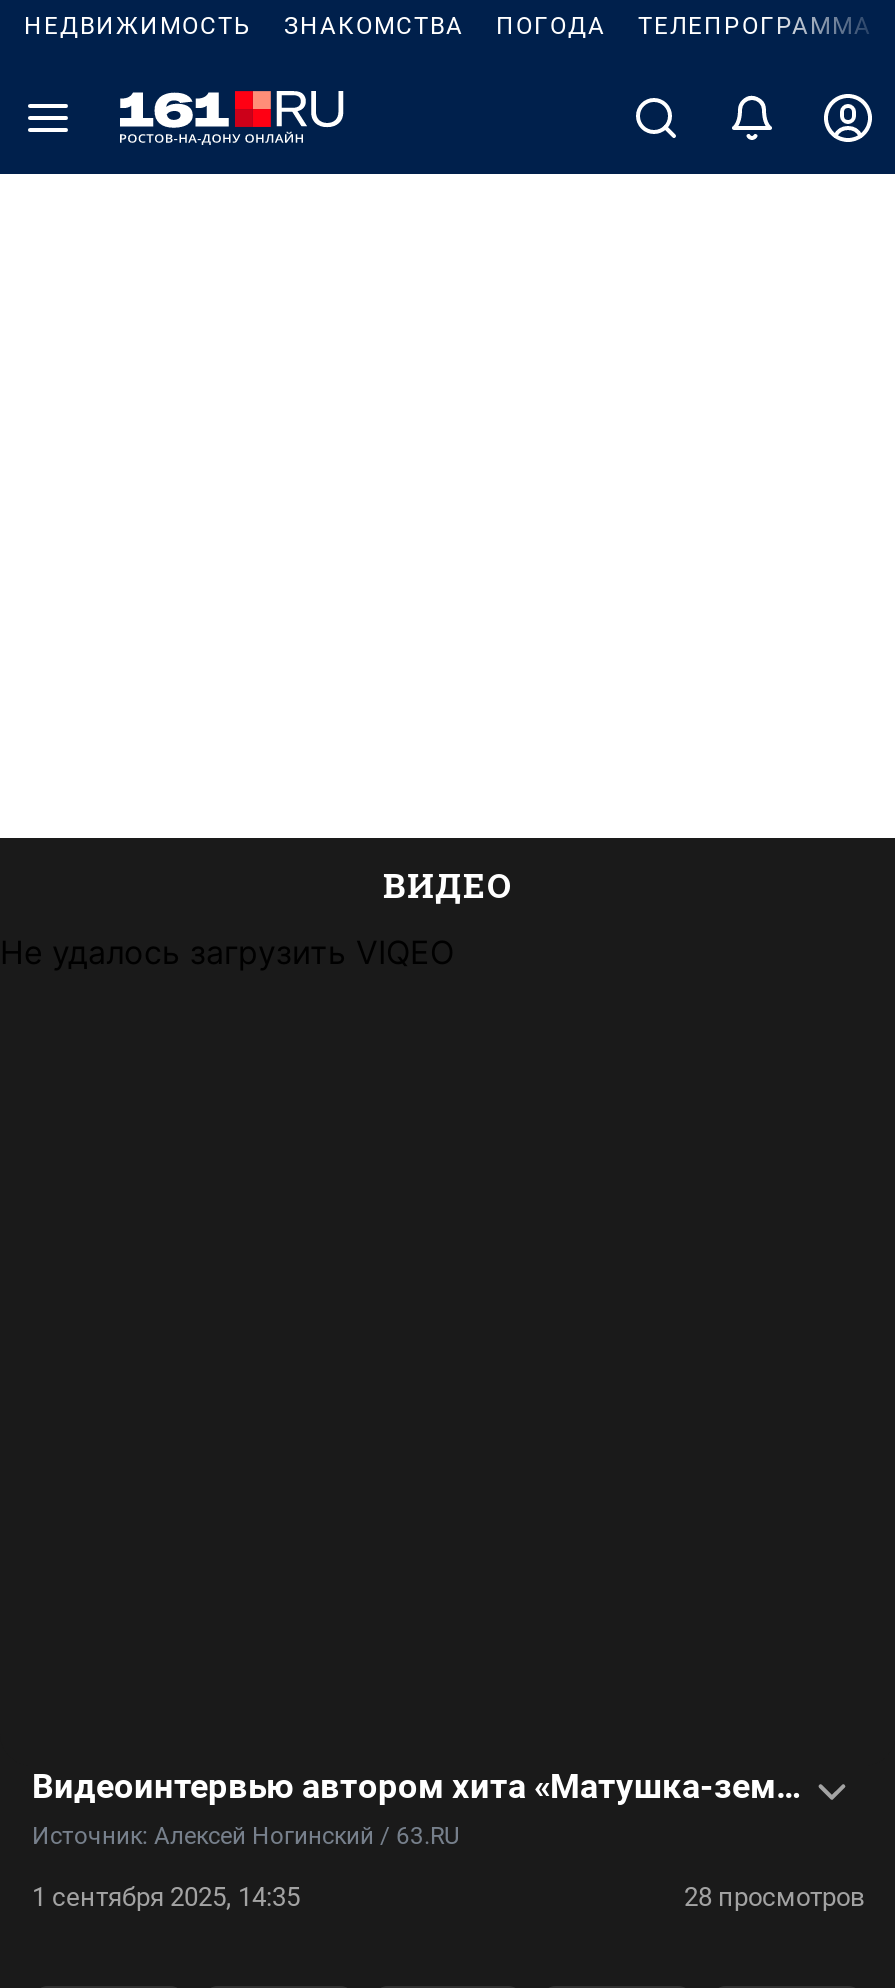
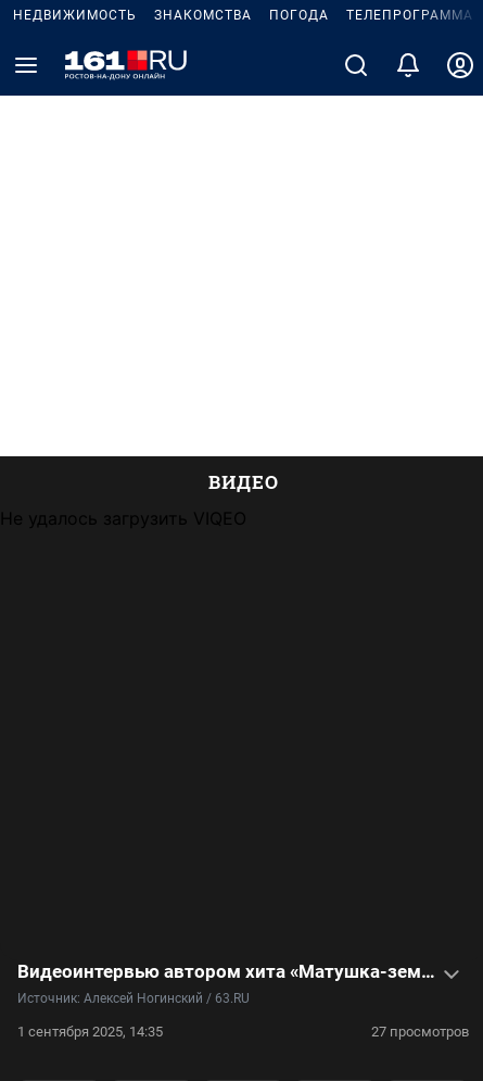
- 28 просмотров
+ 27 просмотров
